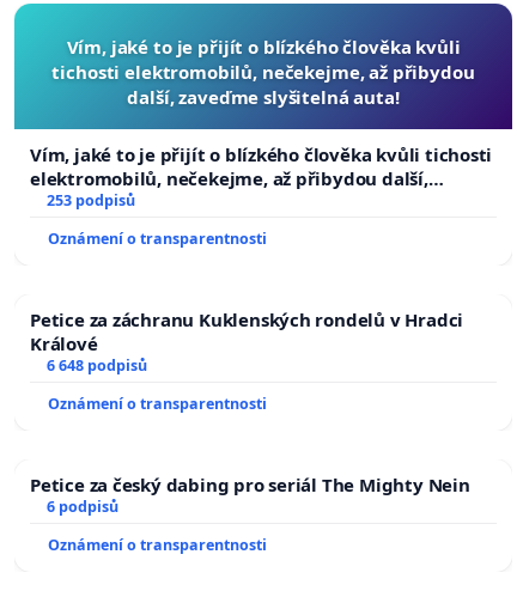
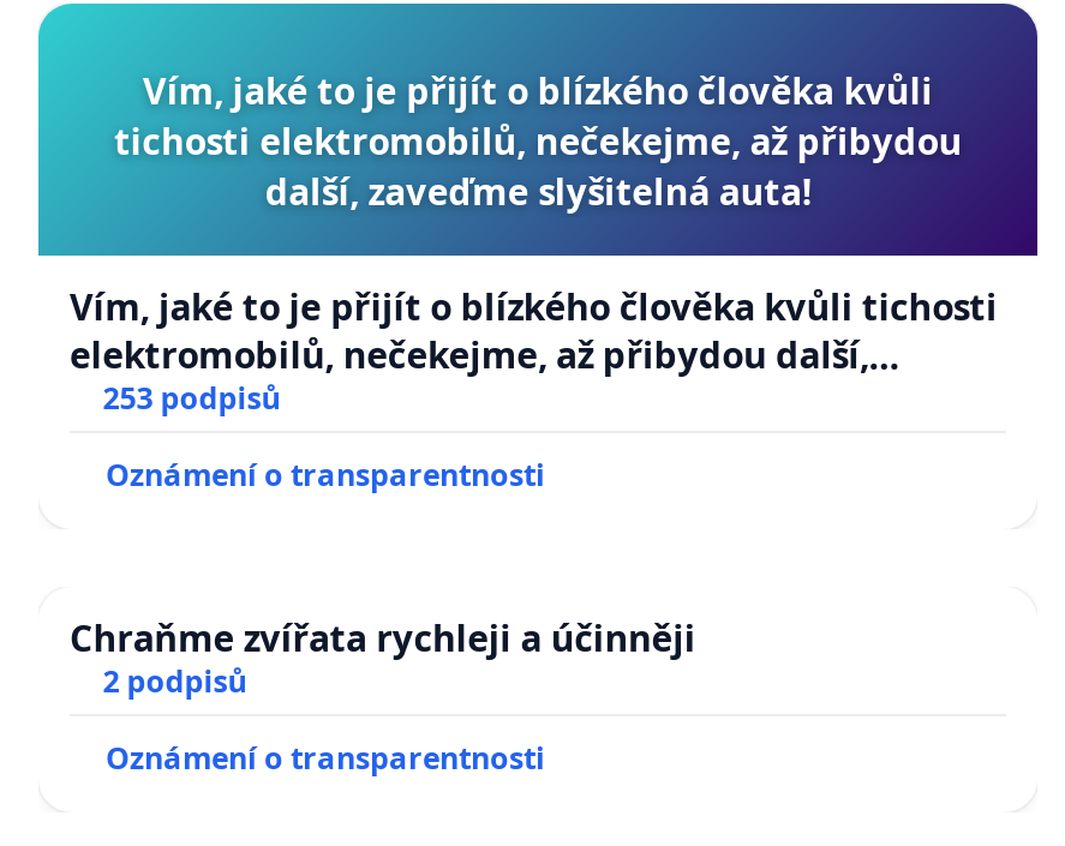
- Petice za záchranu Kuklenských rondelů v Hradci
- Králové
- 6 648 podpisů
- Oznámení o transparentnosti
- Petice za český dabing pro seriál The Mighty Nein
- 6 podpisů
+ Chraňme zvířata rychleji a účinněji
+ 2 podpisů
